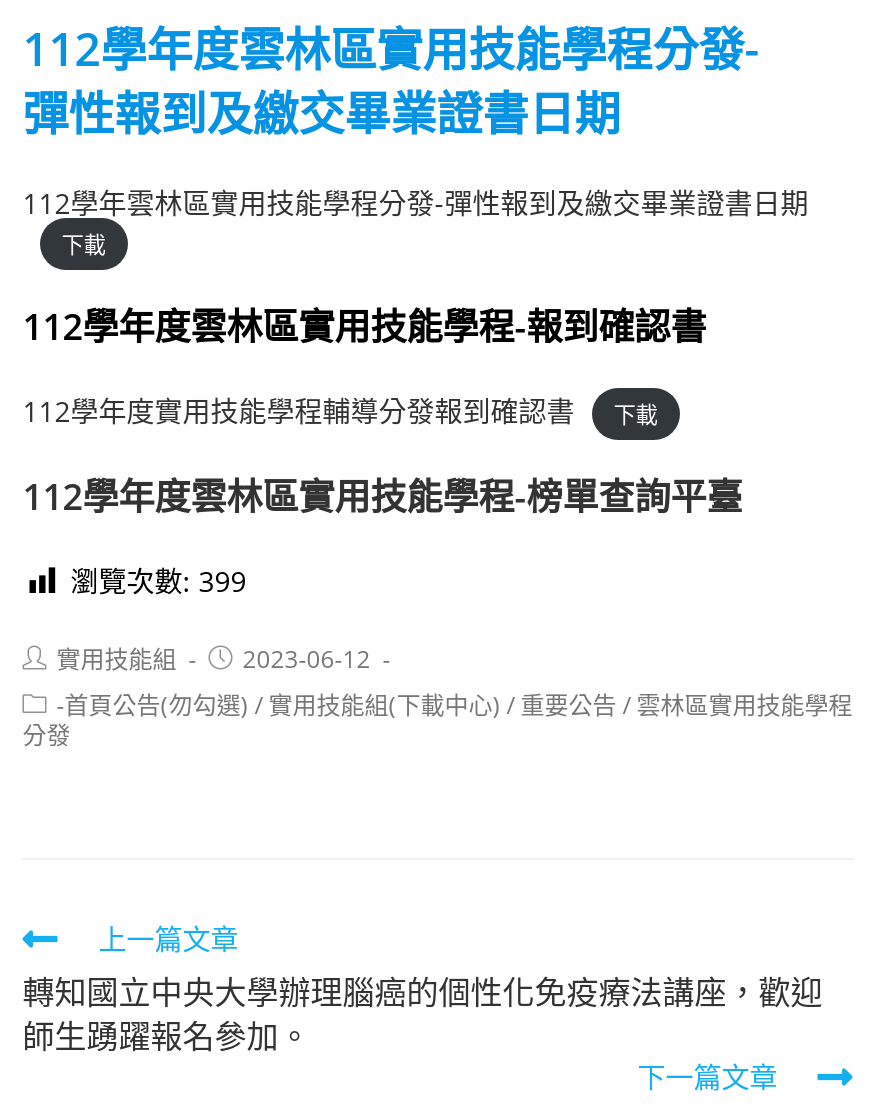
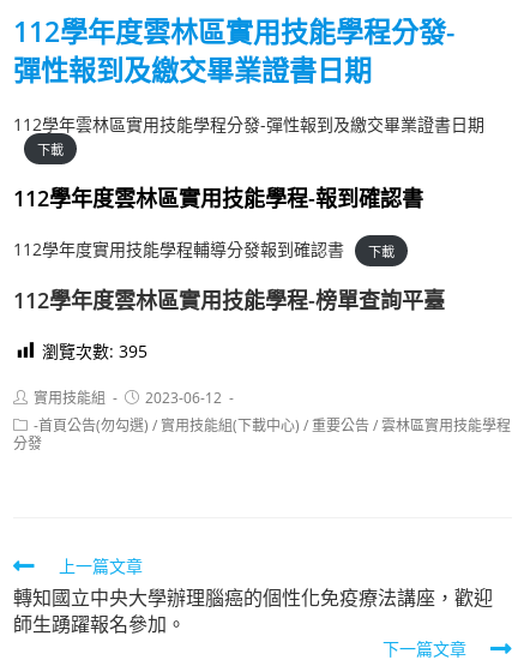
- 瀏覽次數: 399
+ 瀏覽次數: 395
